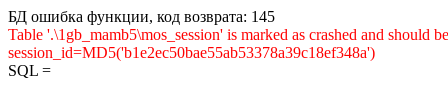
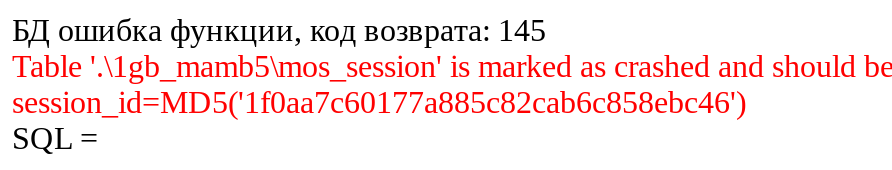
- session_id=MD5('b1e2ec50bae55ab53378a39c18ef348a')
+ session_id=MD5('1f0aa7c60177a885c82cab6c858ebc46')
